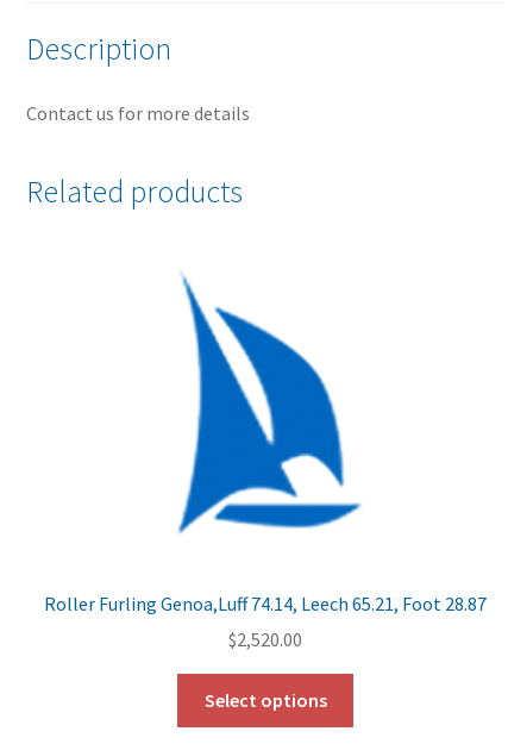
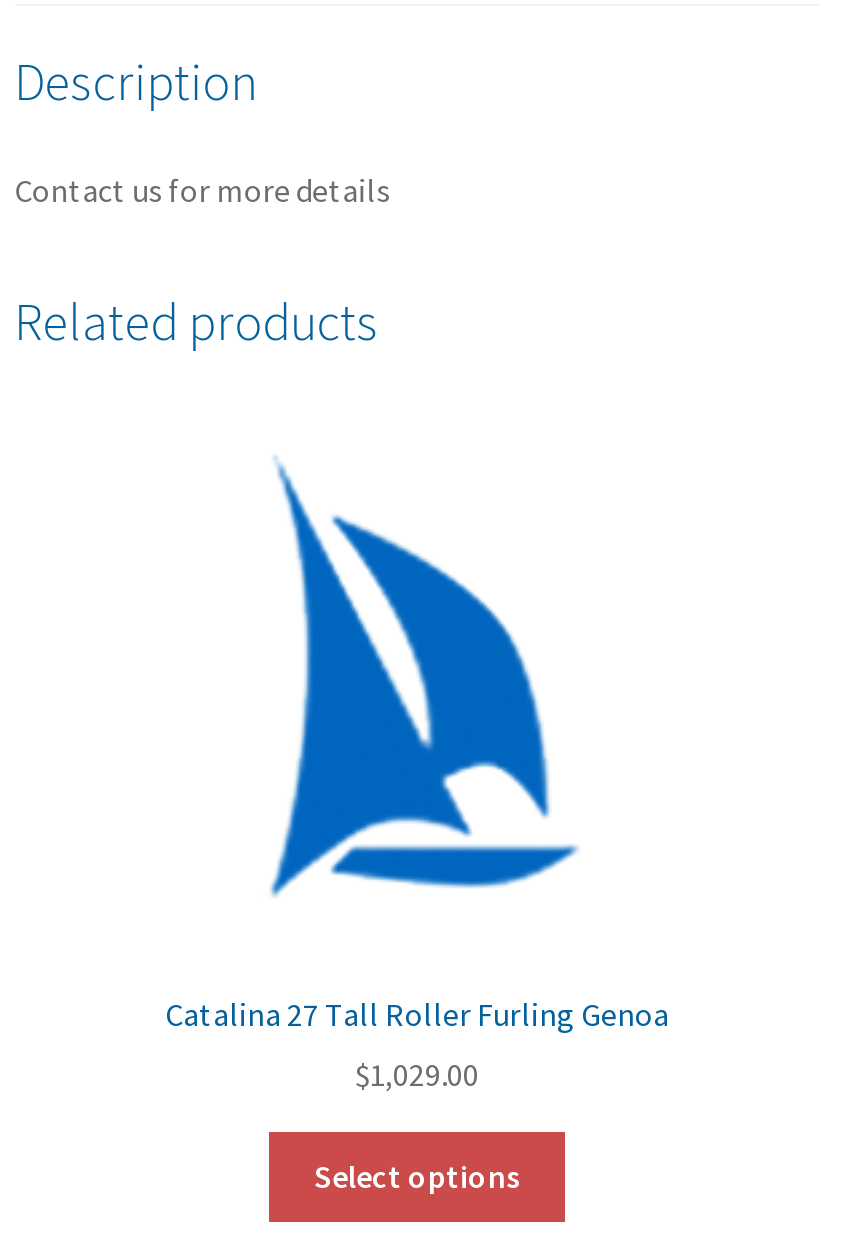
- Roller Furling Genoa,Luff 74.14, Leech 65.21, Foot 28.87
+ Catalina 27 Tall Roller Furling Genoa

- $2,520.00
+ $1,029.00
